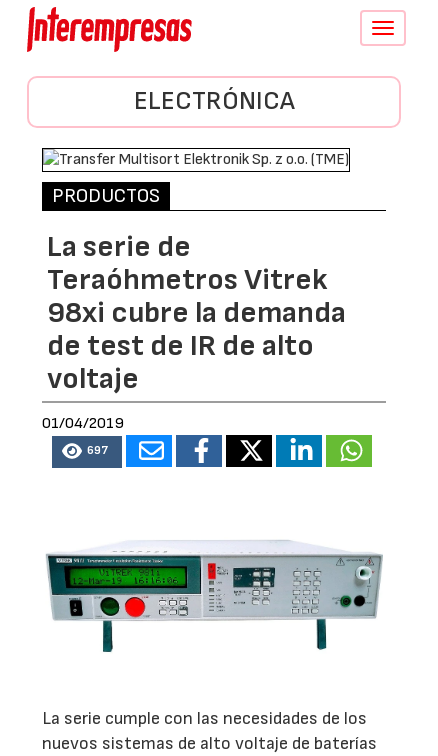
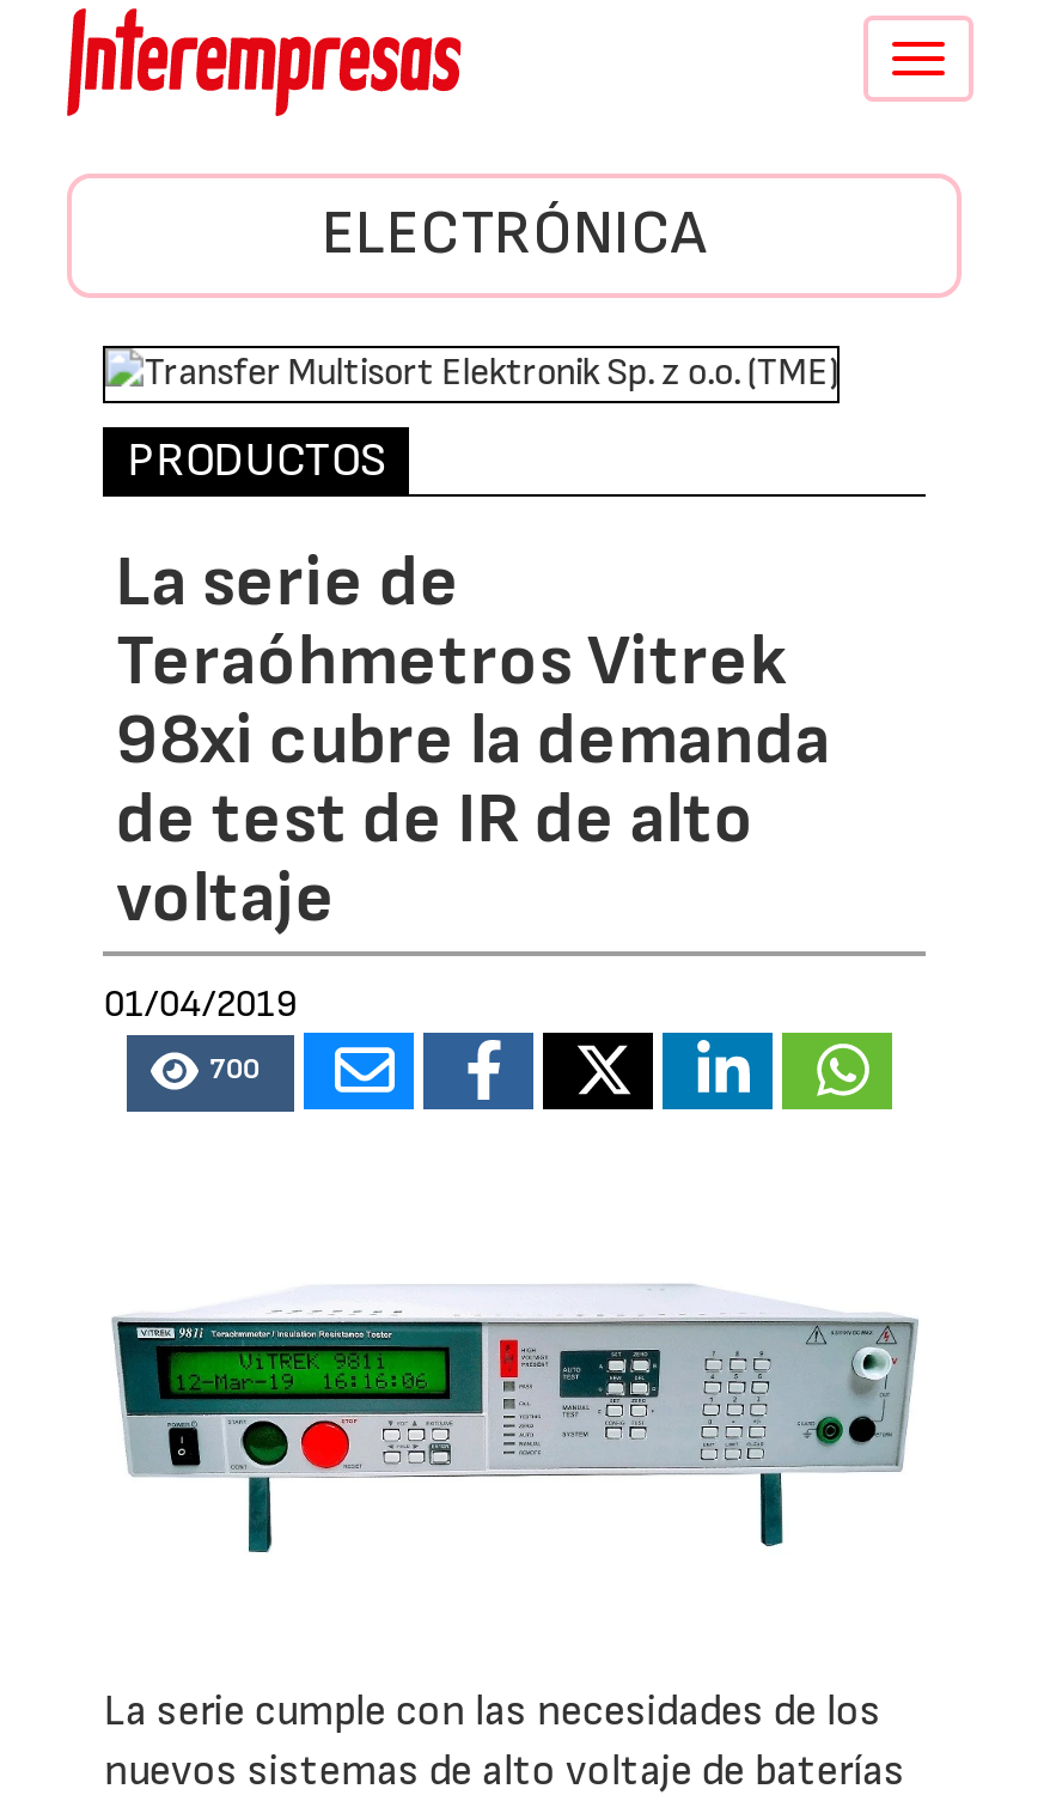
- 697
+ 700
